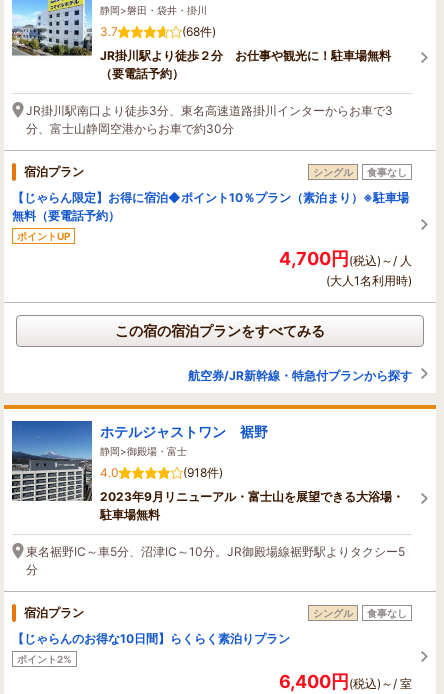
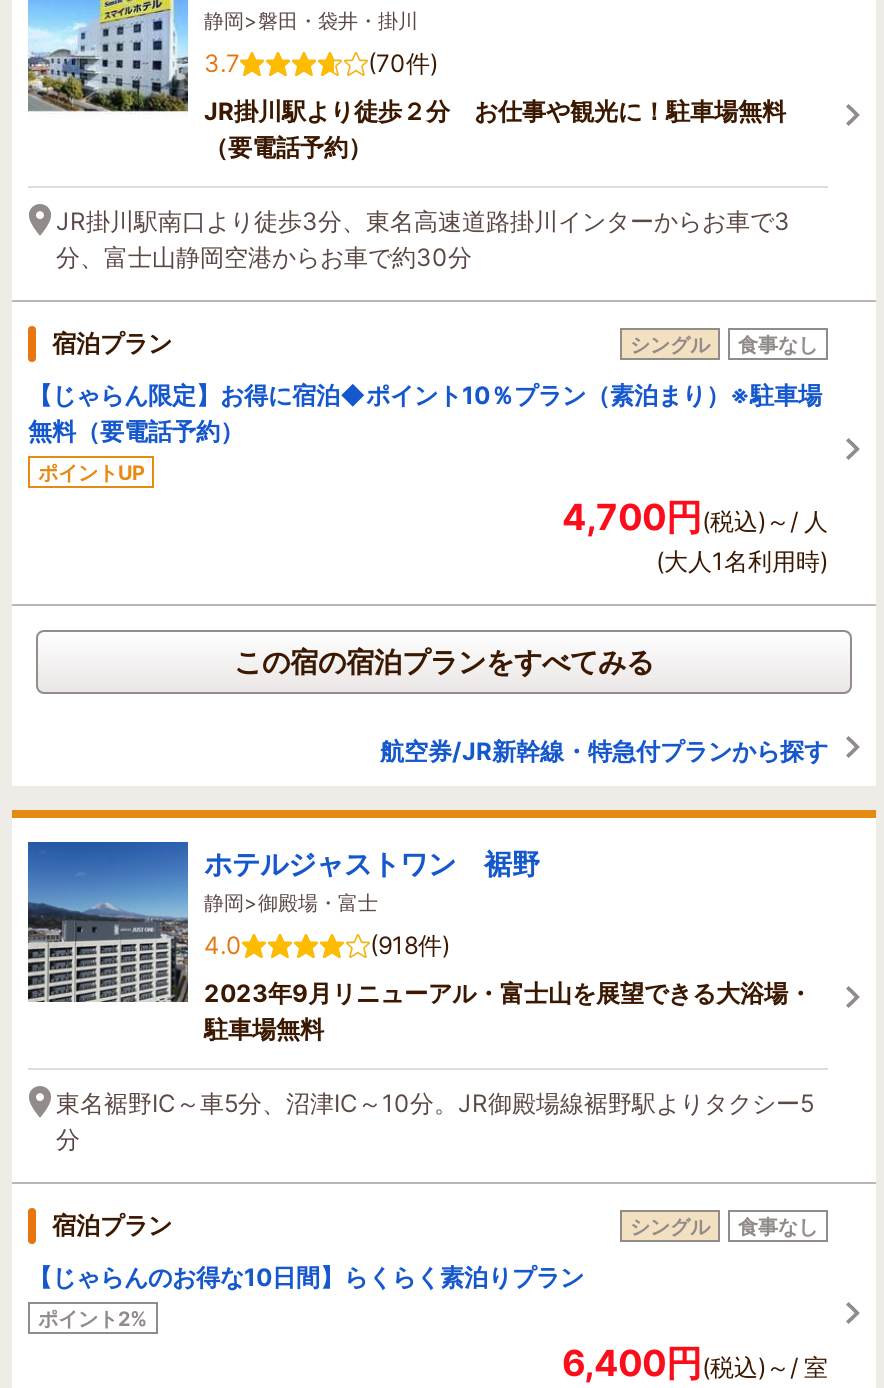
- (68件)
+ (70件)
